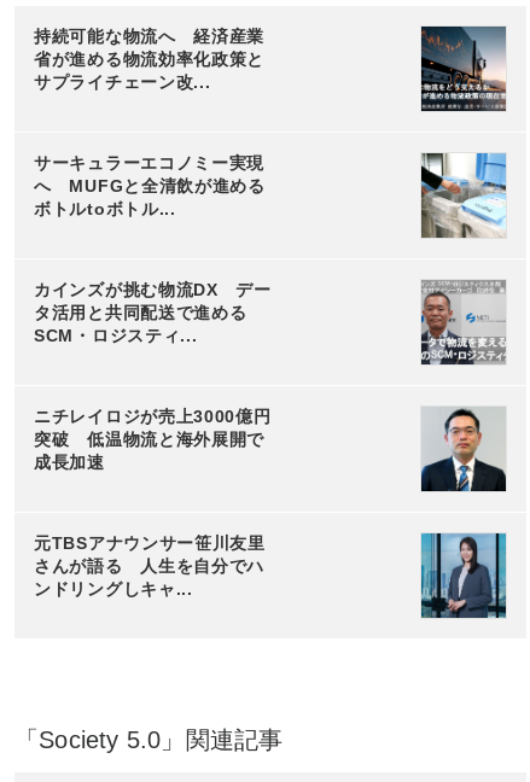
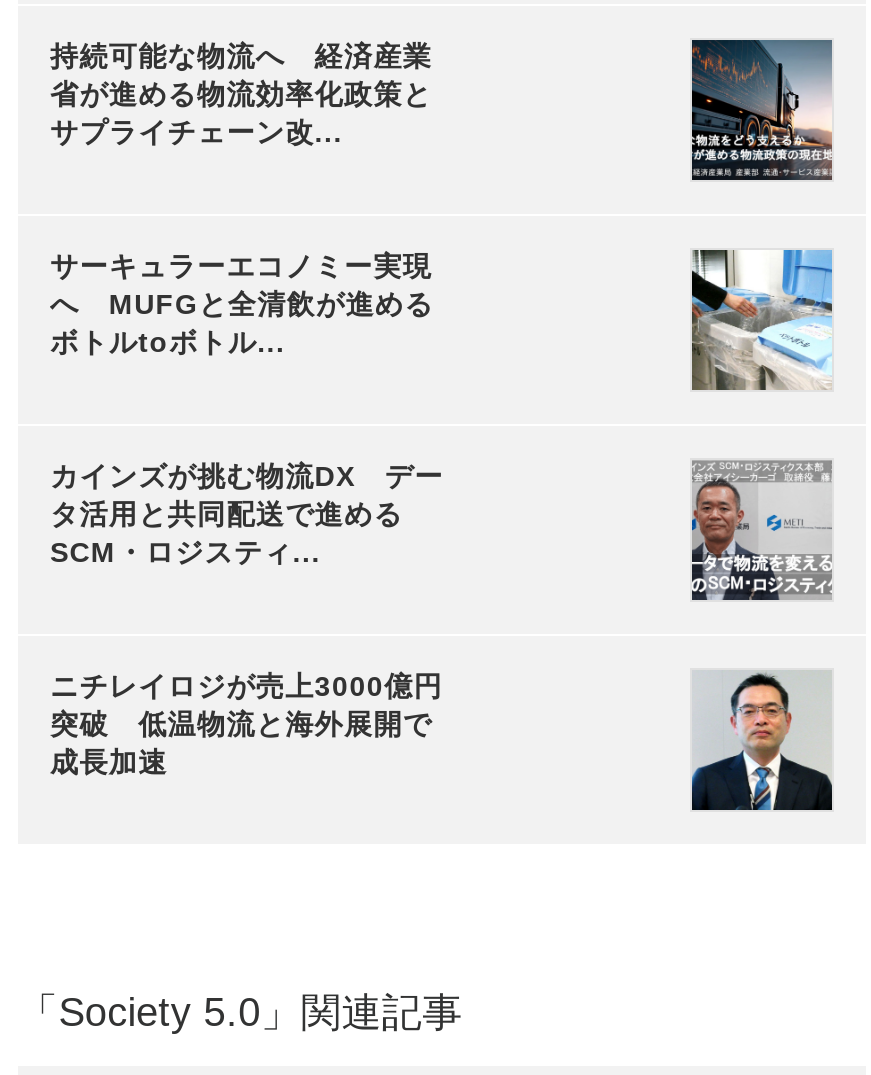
- 元TBSアナウンサー笹川友里
- さんが語る 人生を自分でハ
- ンドリングしキャ...

- [image]
